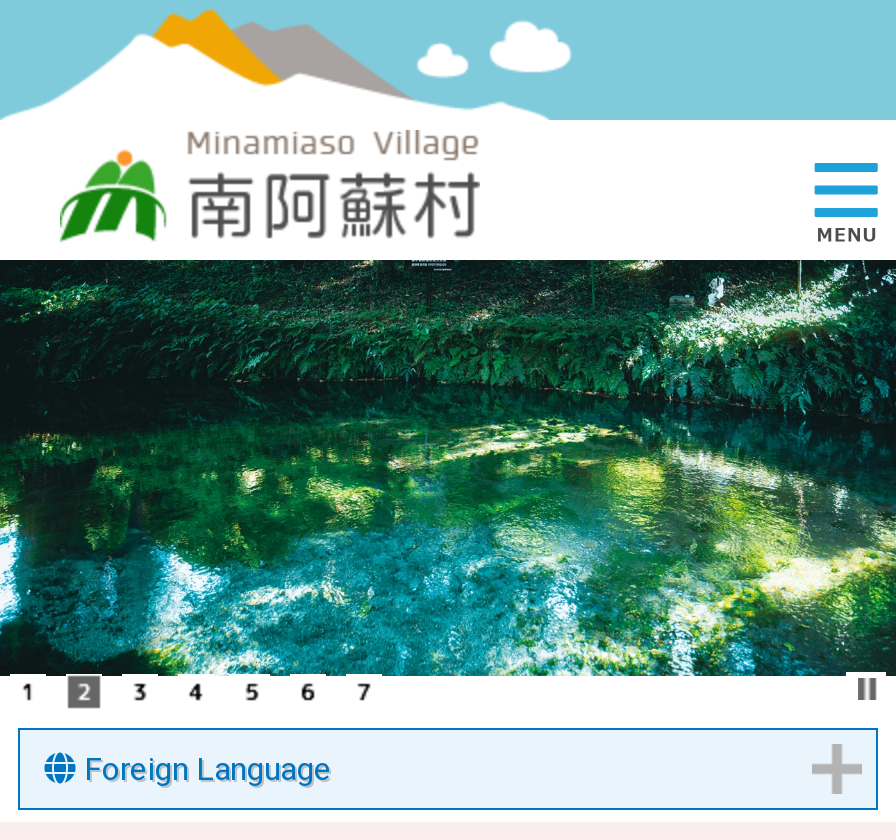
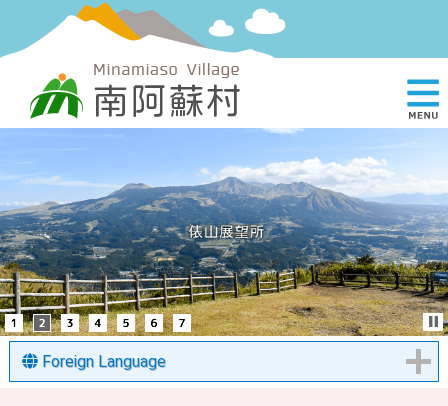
- [image]
+ [image]
